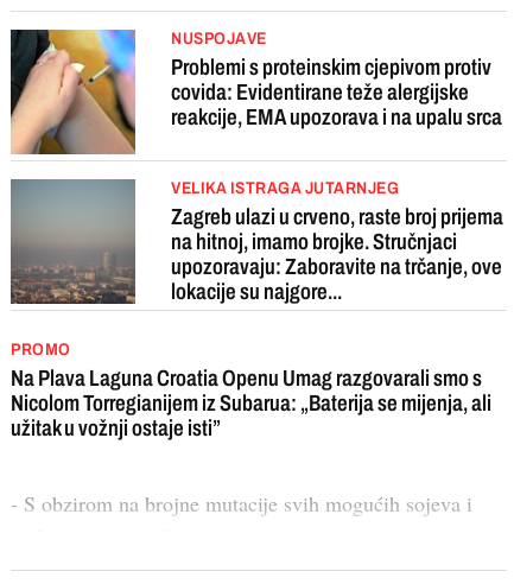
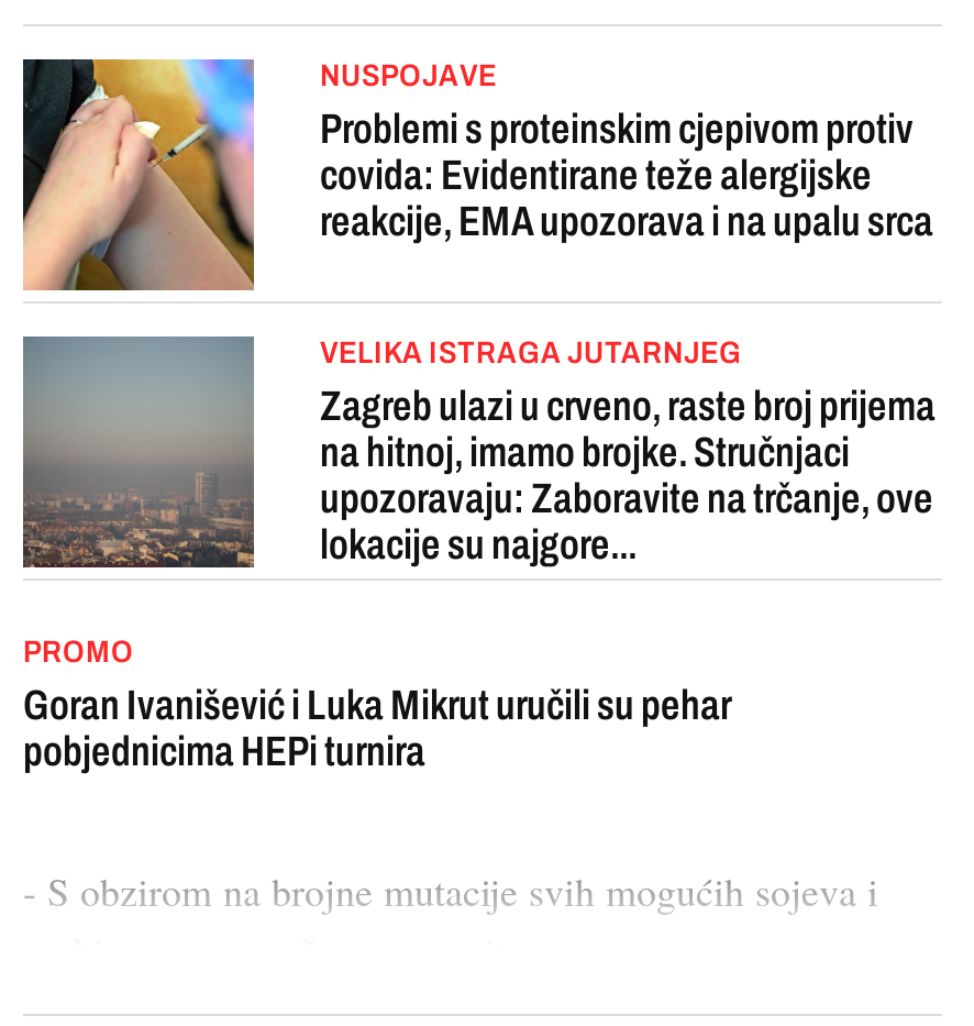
- Na Plava Laguna Croatia Openu Umag razgovarali smo s
- Nicolom Torregianijem iz Subarua: „Baterija se mijenja, ali
- užitak u vožnji ostaje isti”
+ Goran Ivanišević i Luka Mikrut uručili su pehar
+ pobjednicima HEPi turnira
